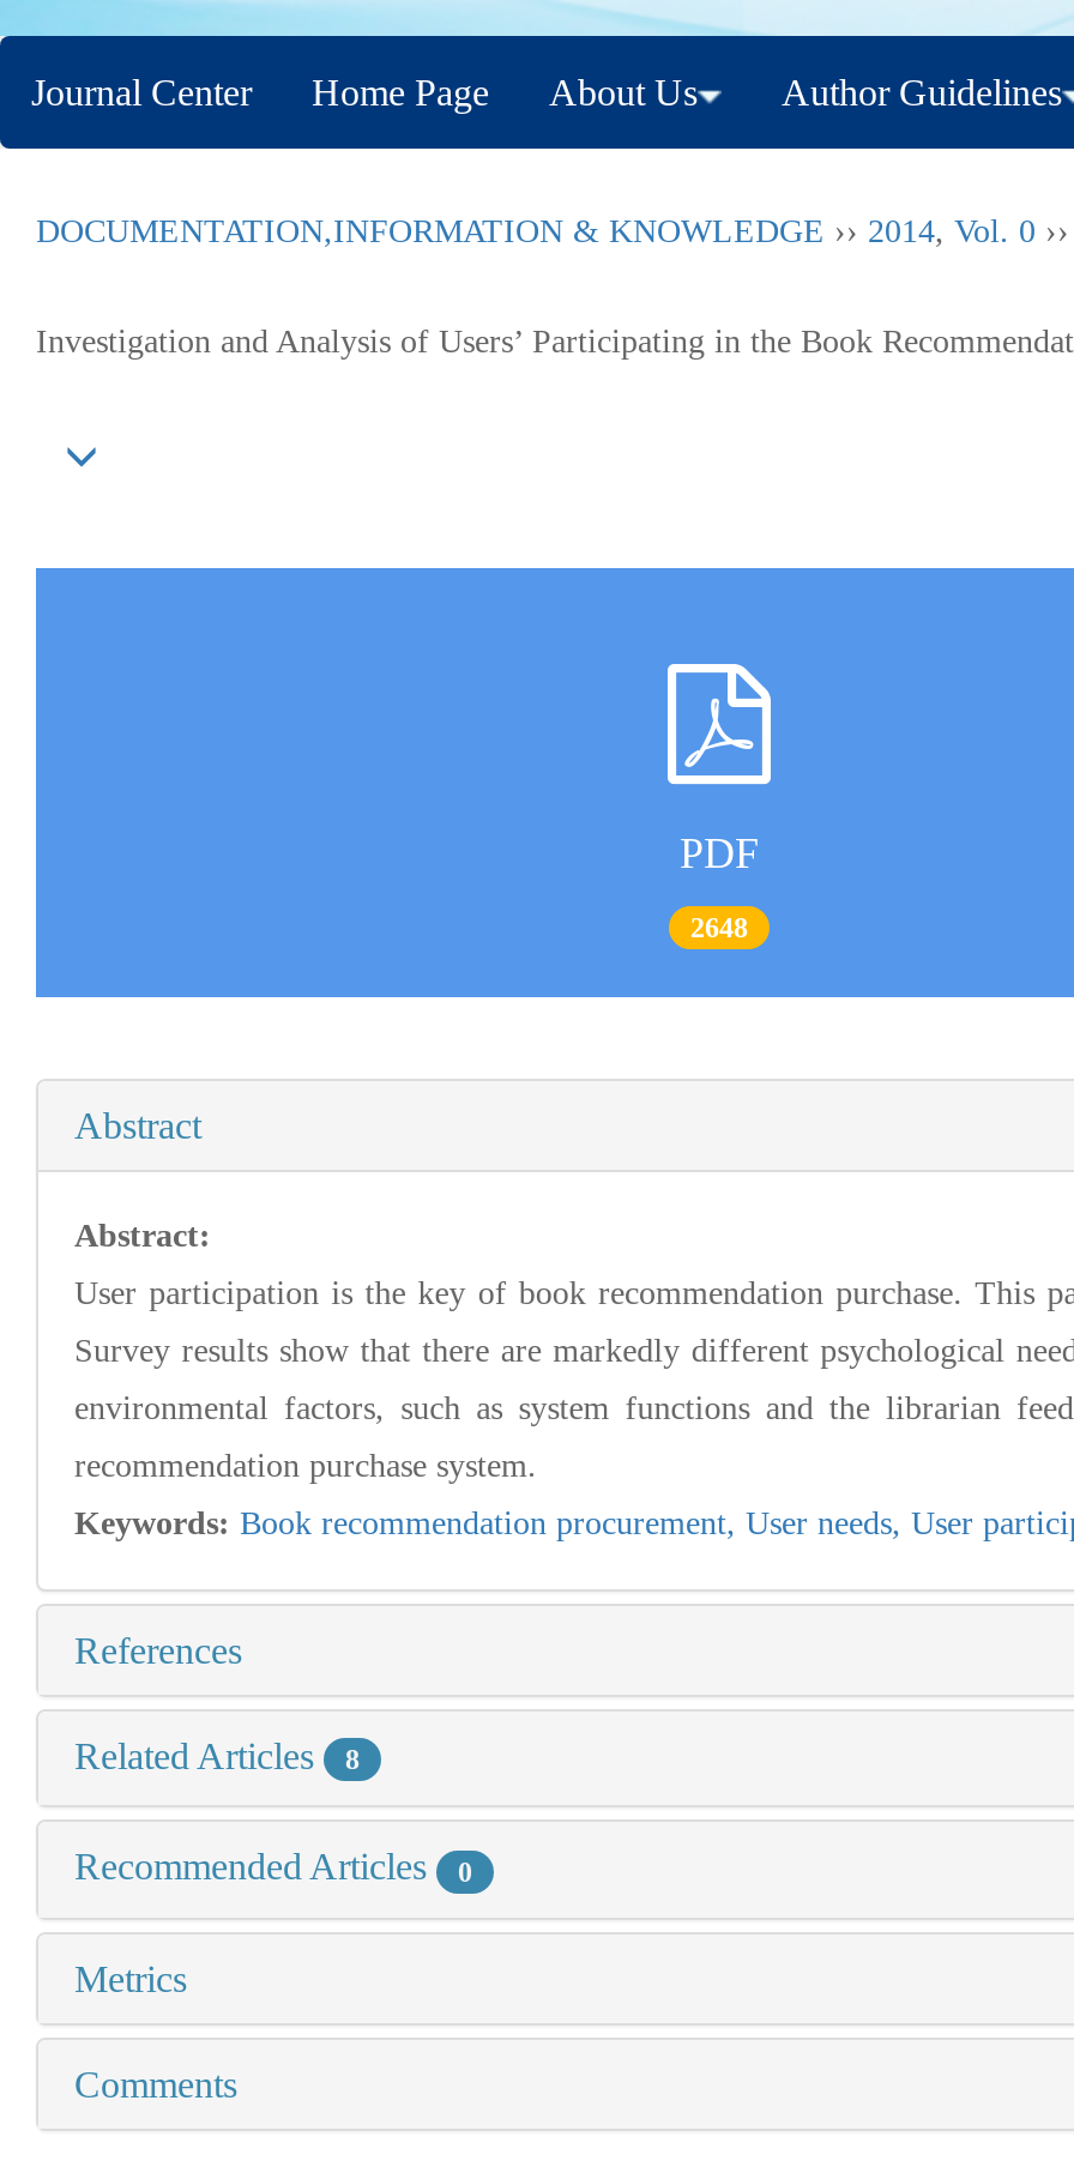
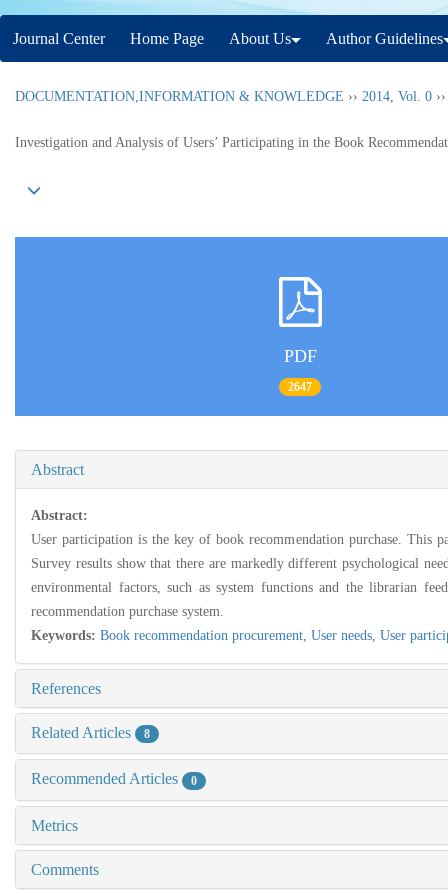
- 2648
+ 2647
